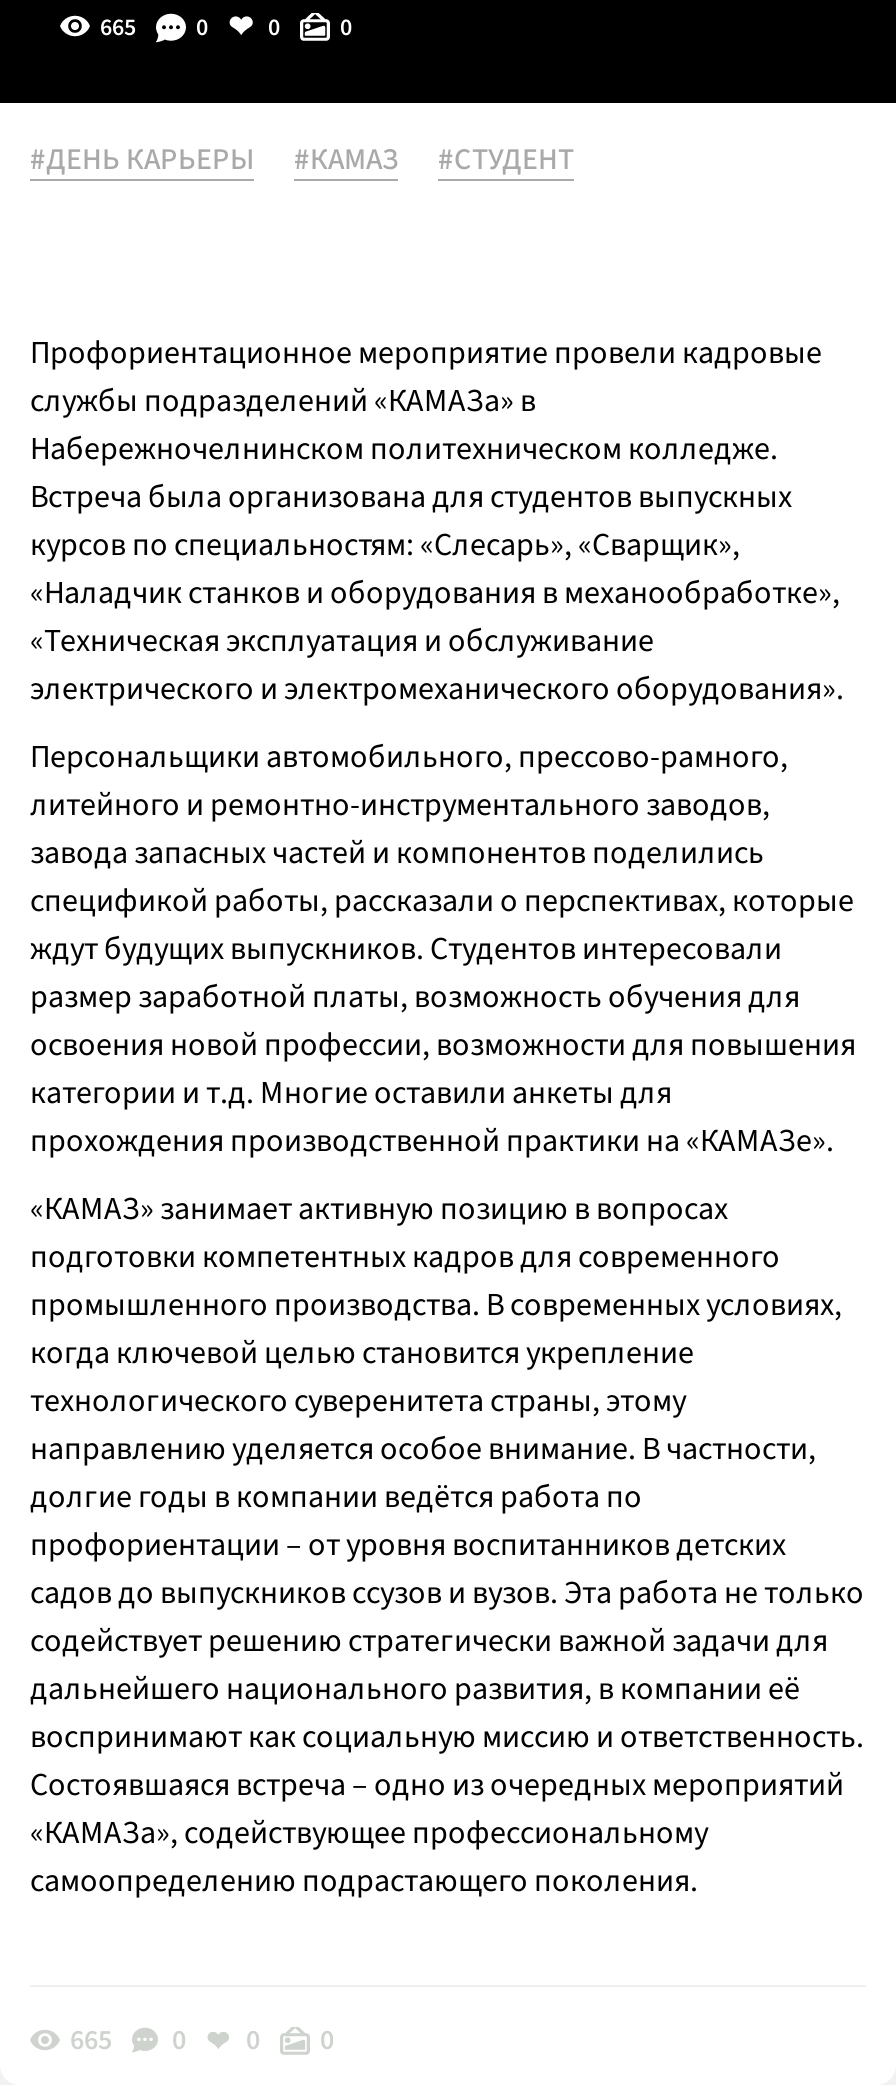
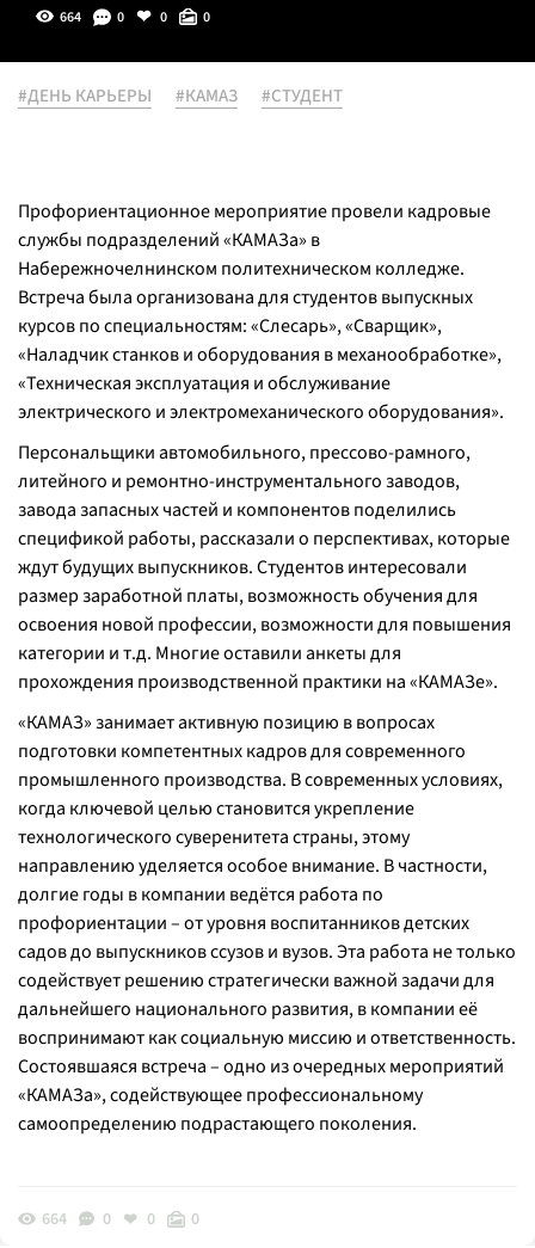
- 665 0 0 0
+ 664 0 0 0

- 665 0 0 0
+ 664 0 0 0
